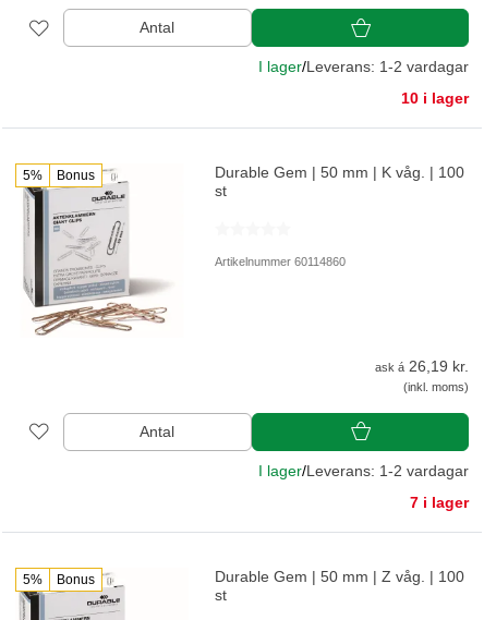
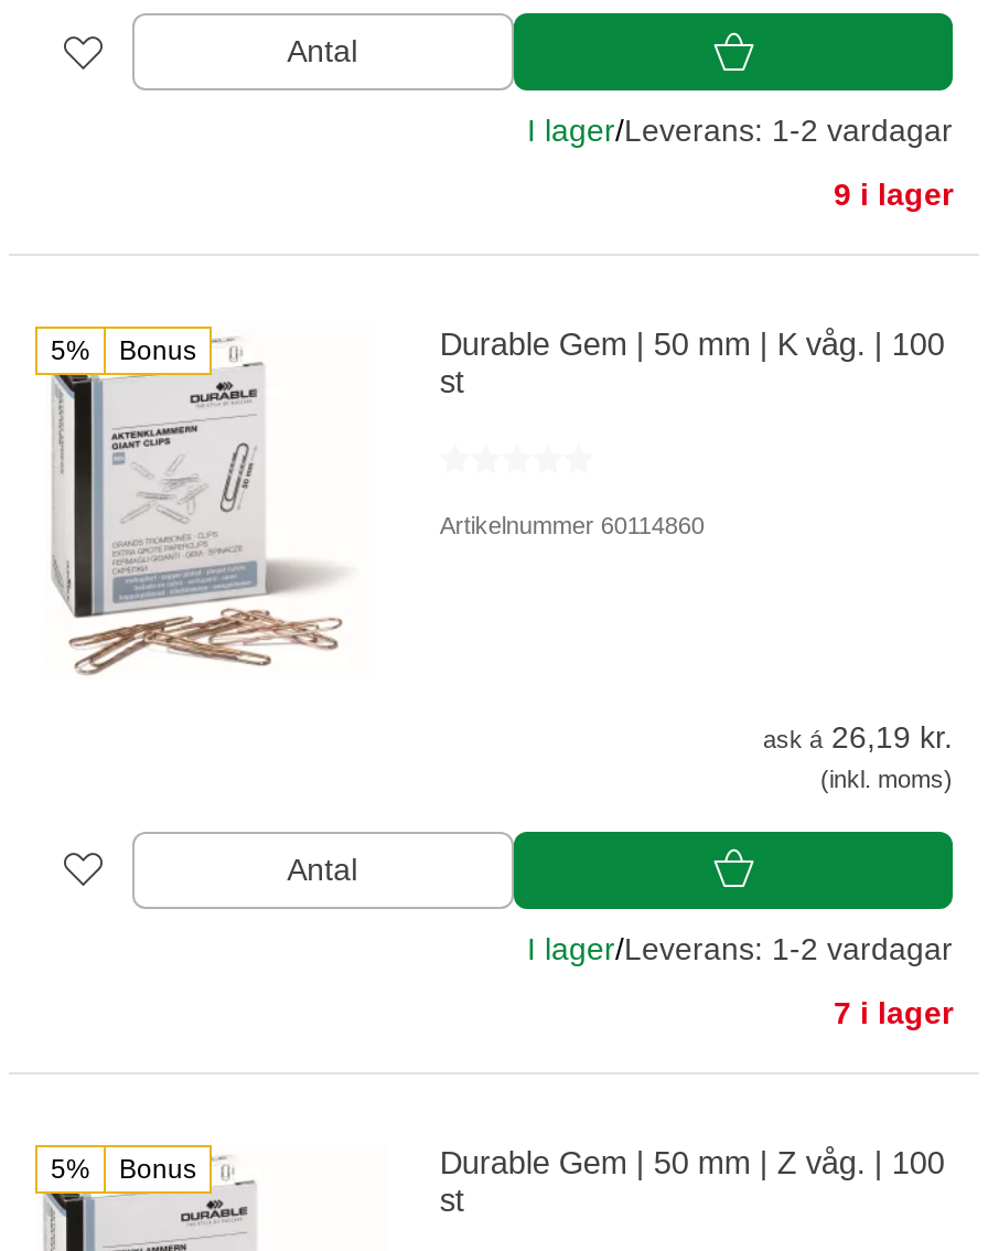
- 10 i lager
+ 9 i lager
